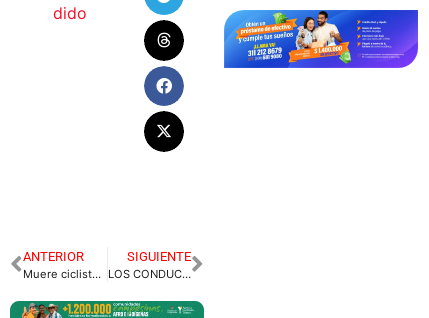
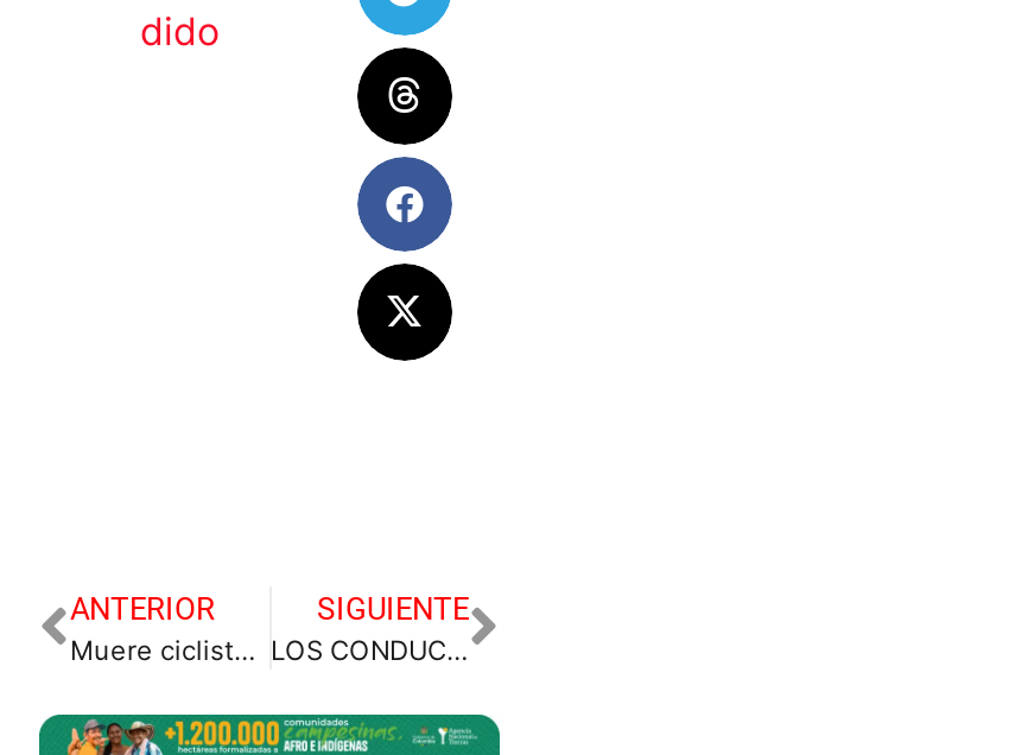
- [image]
